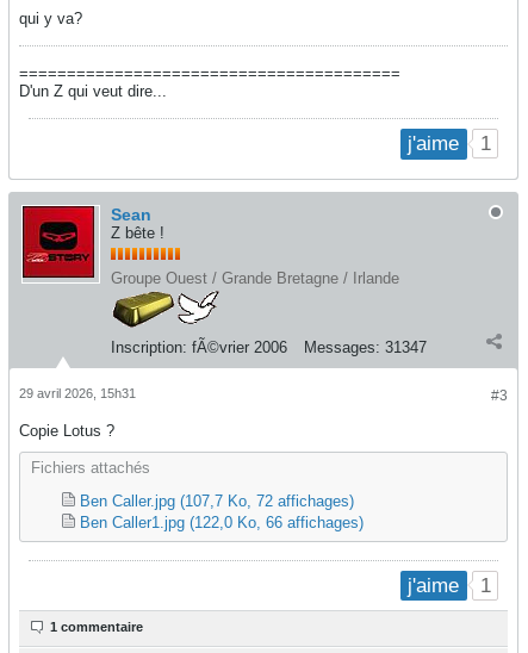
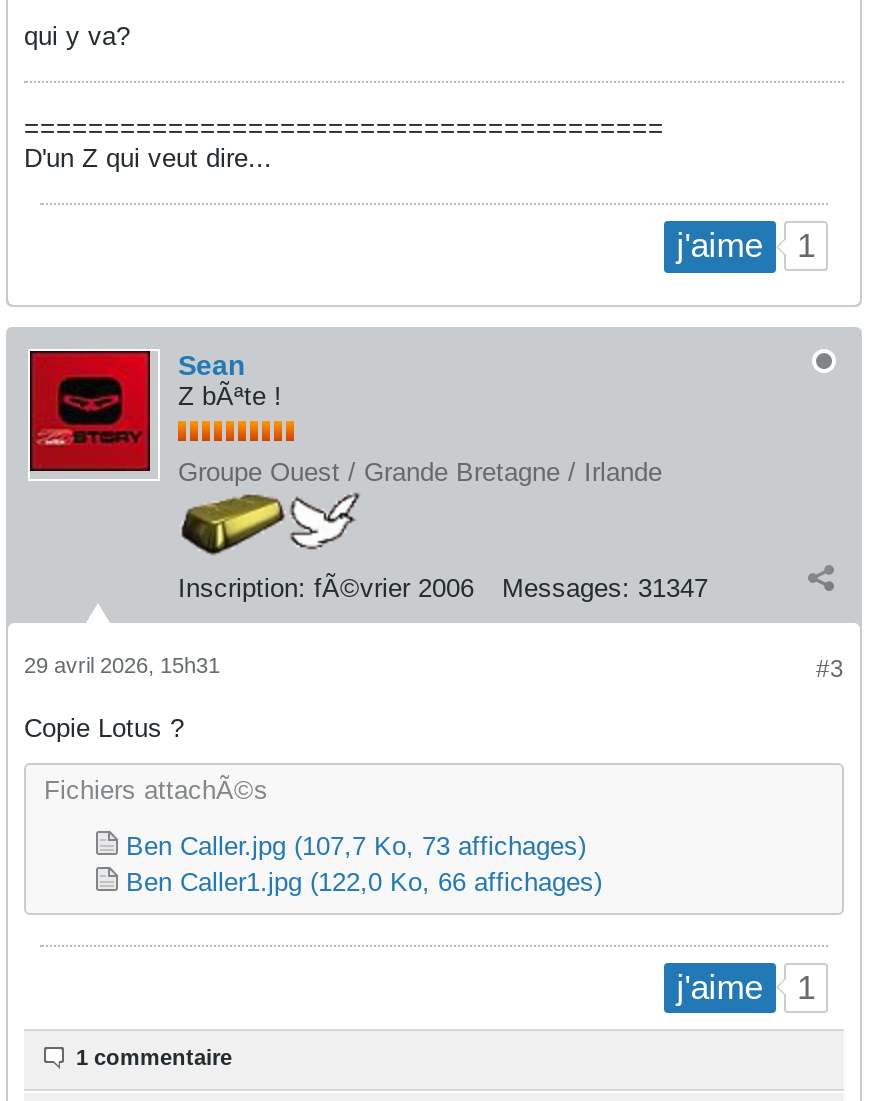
- Z bête !
+ Z bÃªte !

- Fichiers attachés
+ Fichiers attachÃ©s

- Ben Caller.jpg (107,7 Ko, 72 affichages)
+ Ben Caller.jpg (107,7 Ko, 73 affichages)
